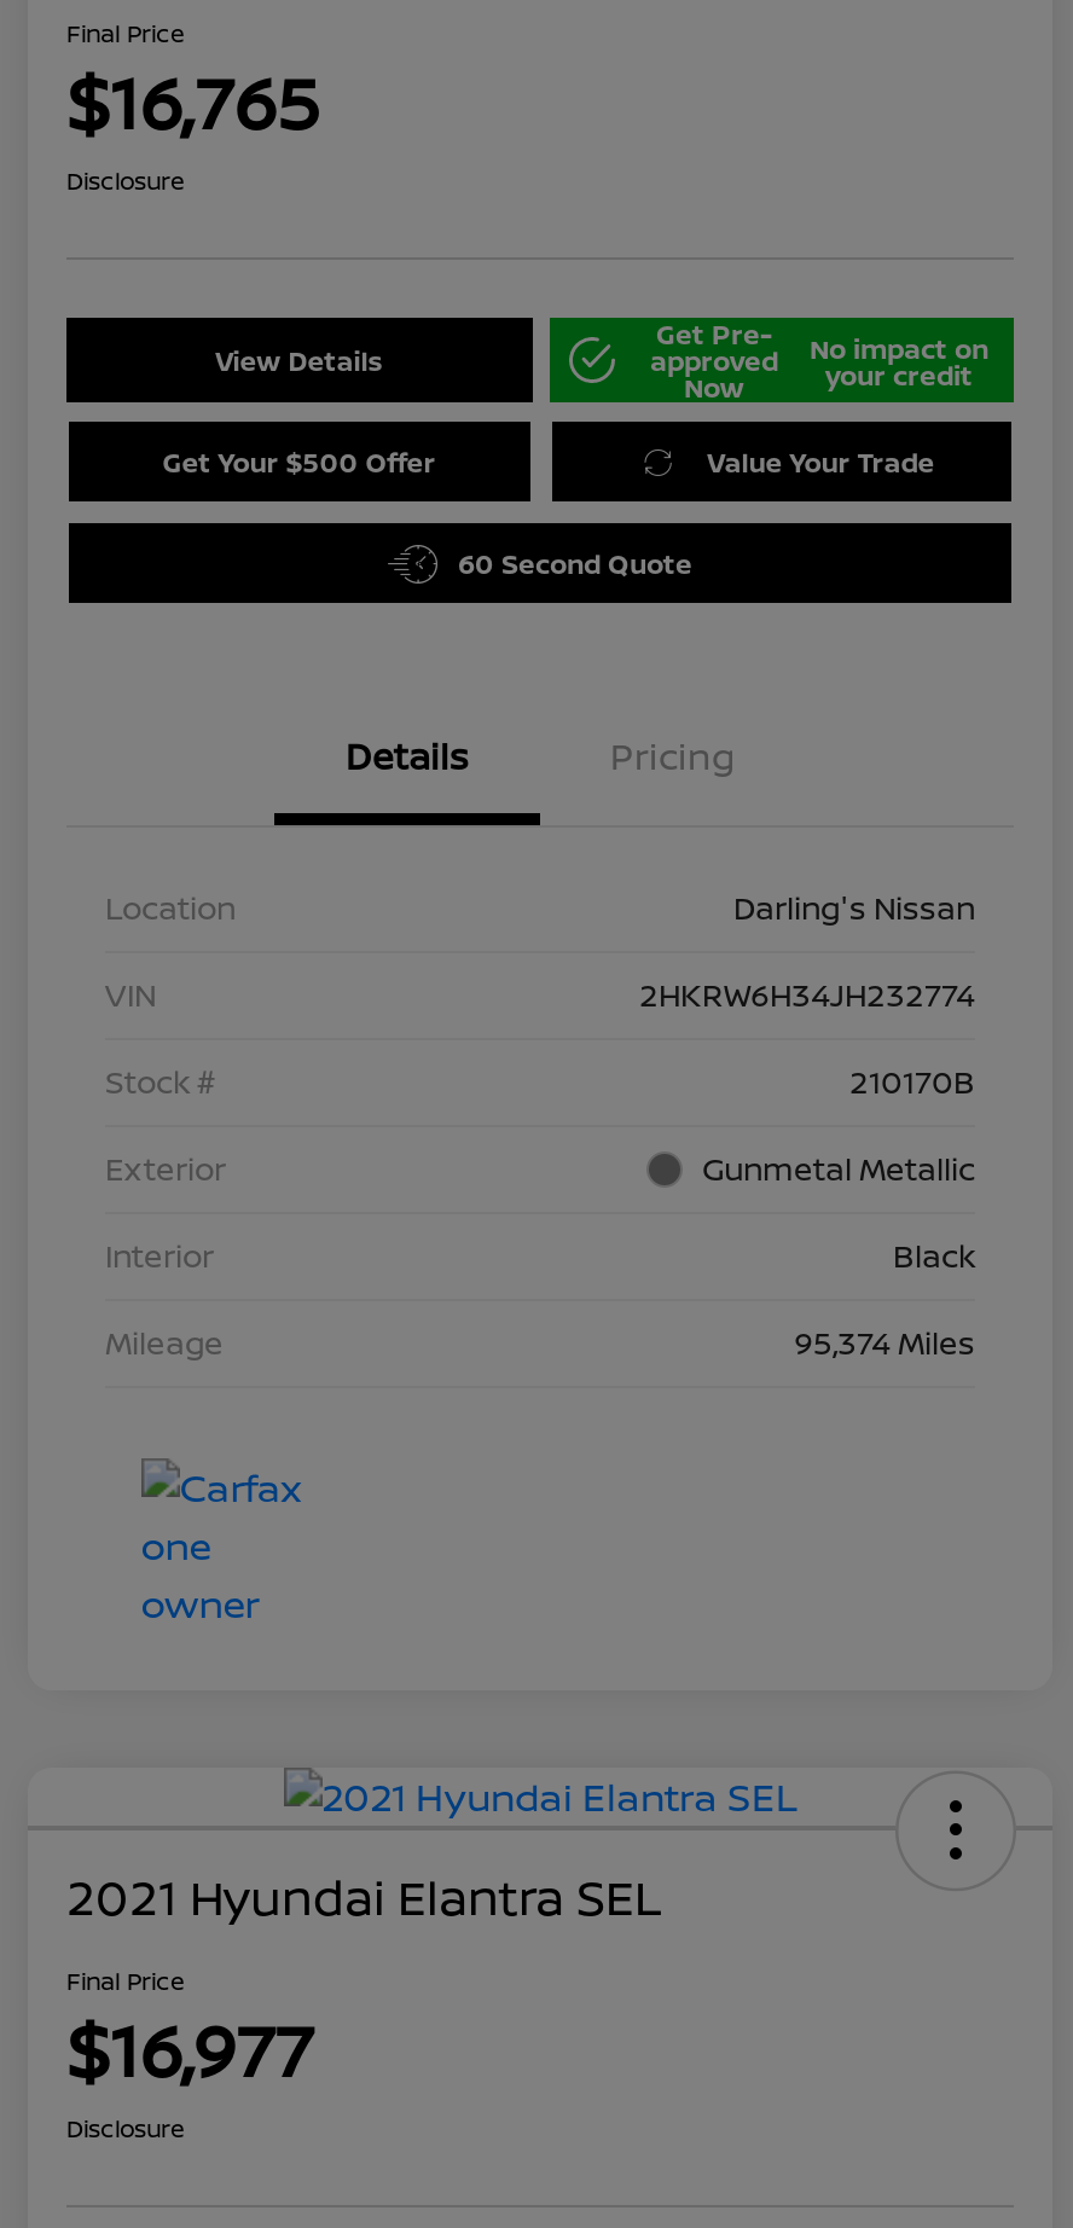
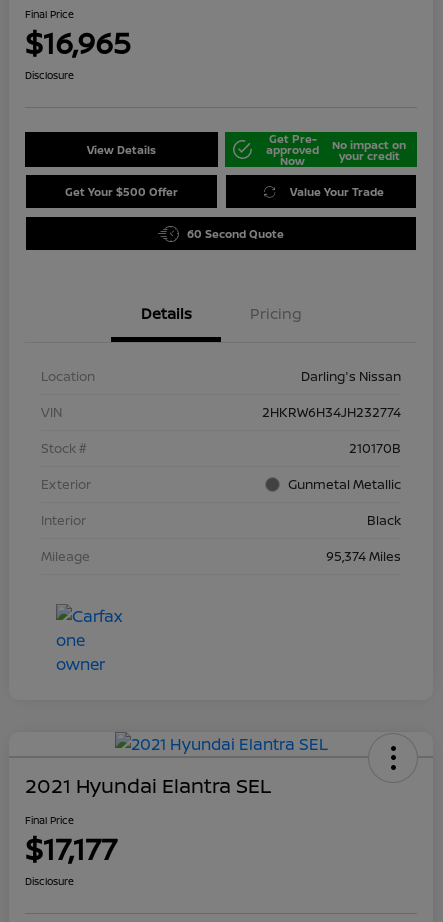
- $16,765
+ $16,965

- $16,977
+ $17,177
